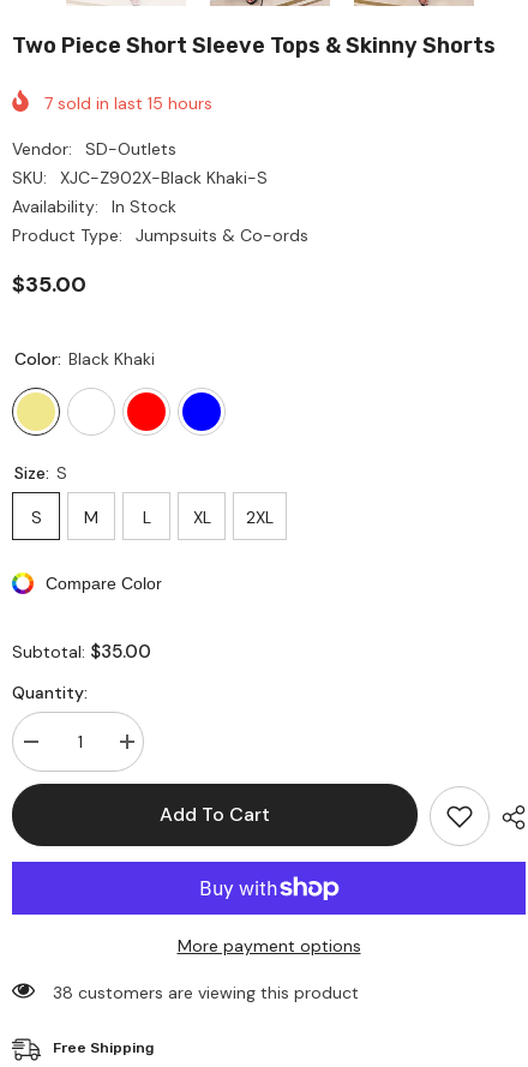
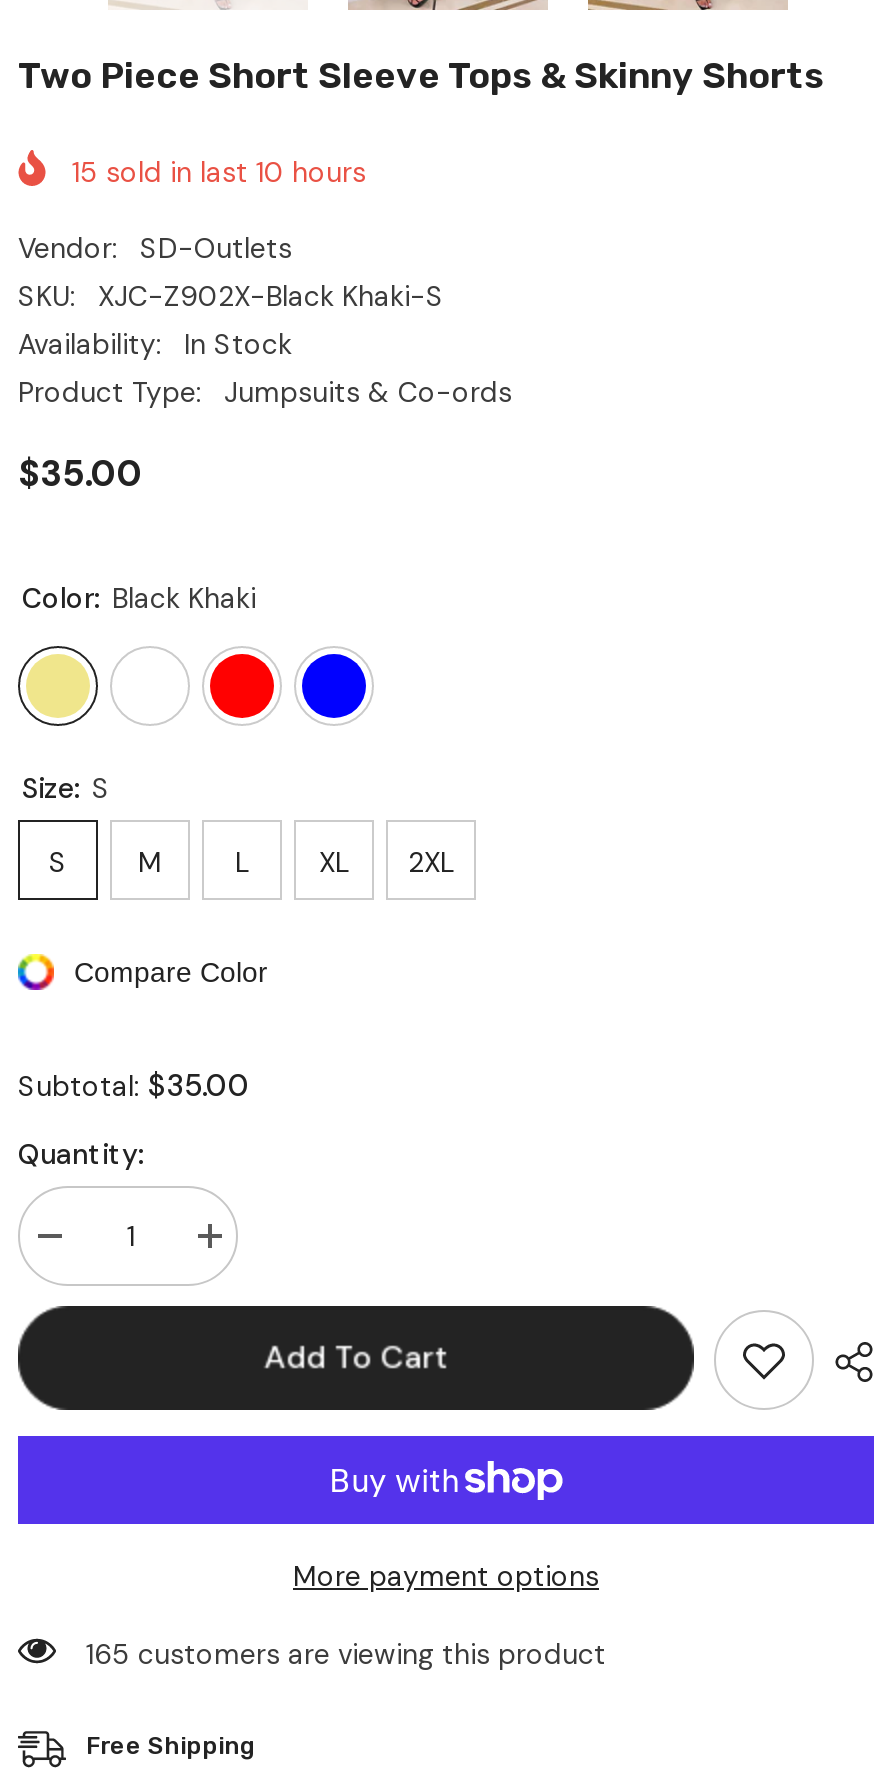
- 7 sold in last 15 hours
+ 15 sold in last 10 hours

- 38 customers are viewing this product
+ 165 customers are viewing this product
